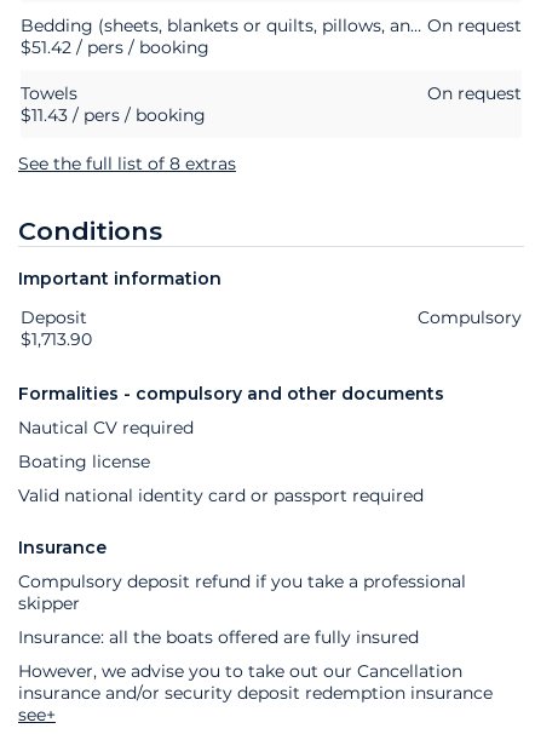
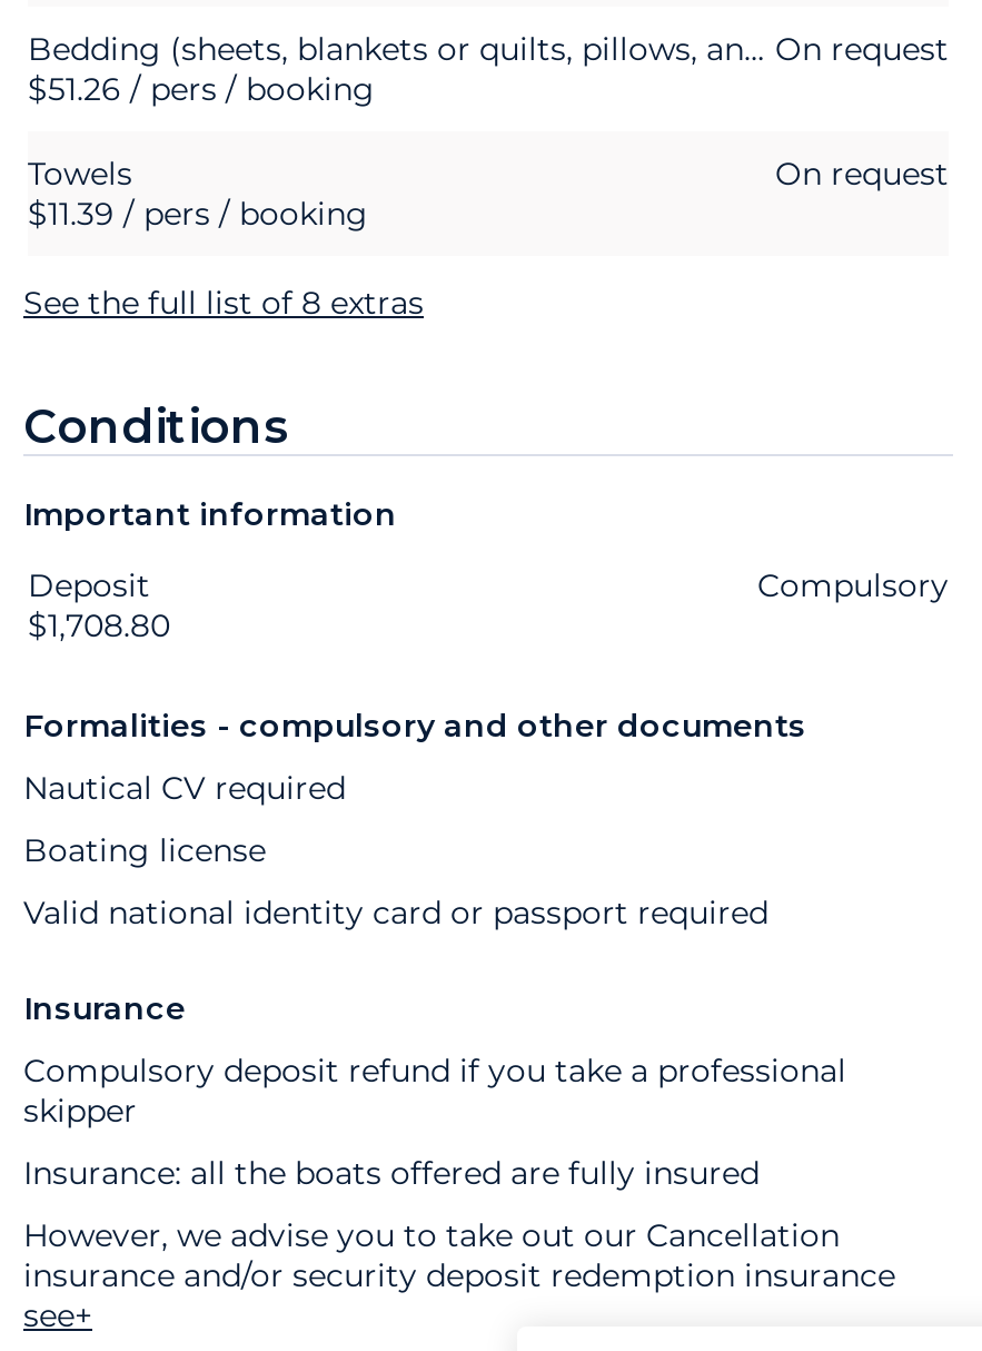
- $51.42 / pers / booking
+ $51.26 / pers / booking

- $11.43 / pers / booking
+ $11.39 / pers / booking

- $1,713.90
+ $1,708.80
